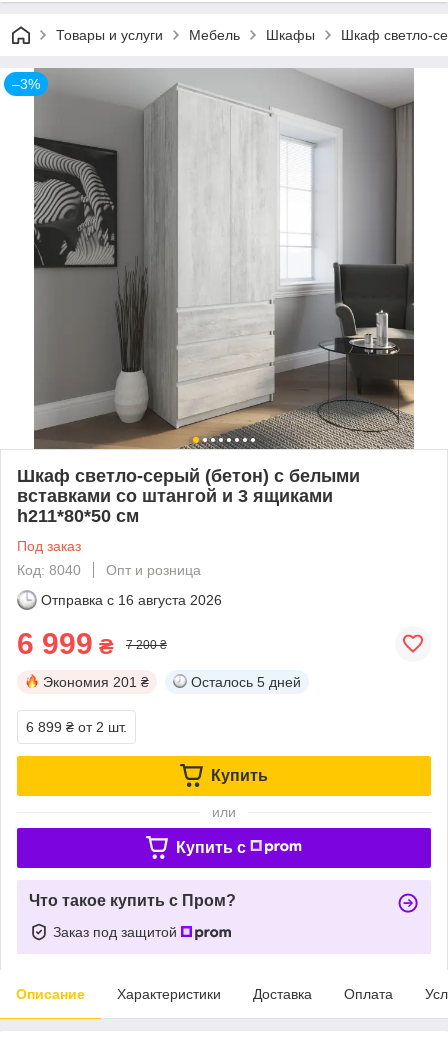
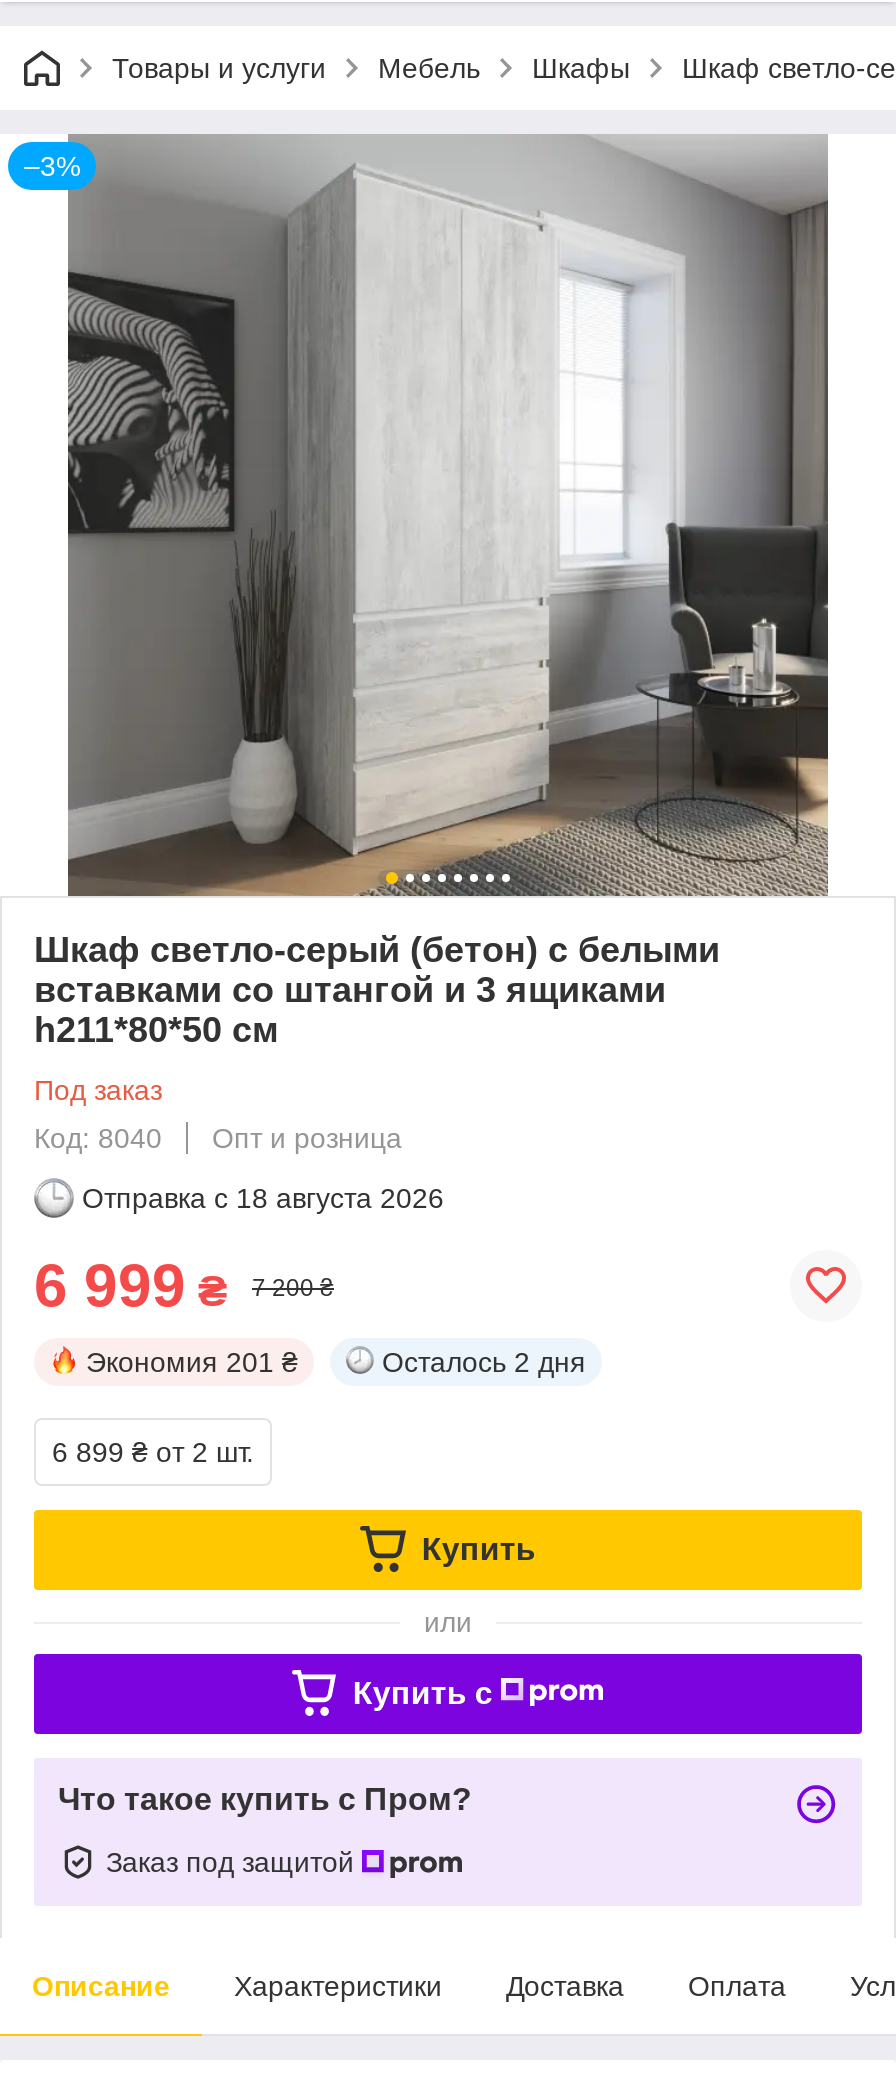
- Отправка с 16 августа 2026
+ Отправка с 18 августа 2026

- Осталось 5 дней
+ Осталось 2 дня
